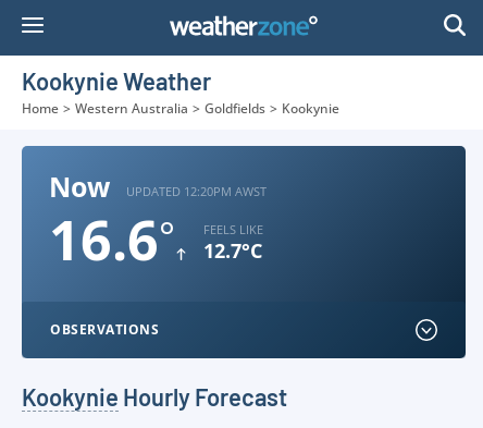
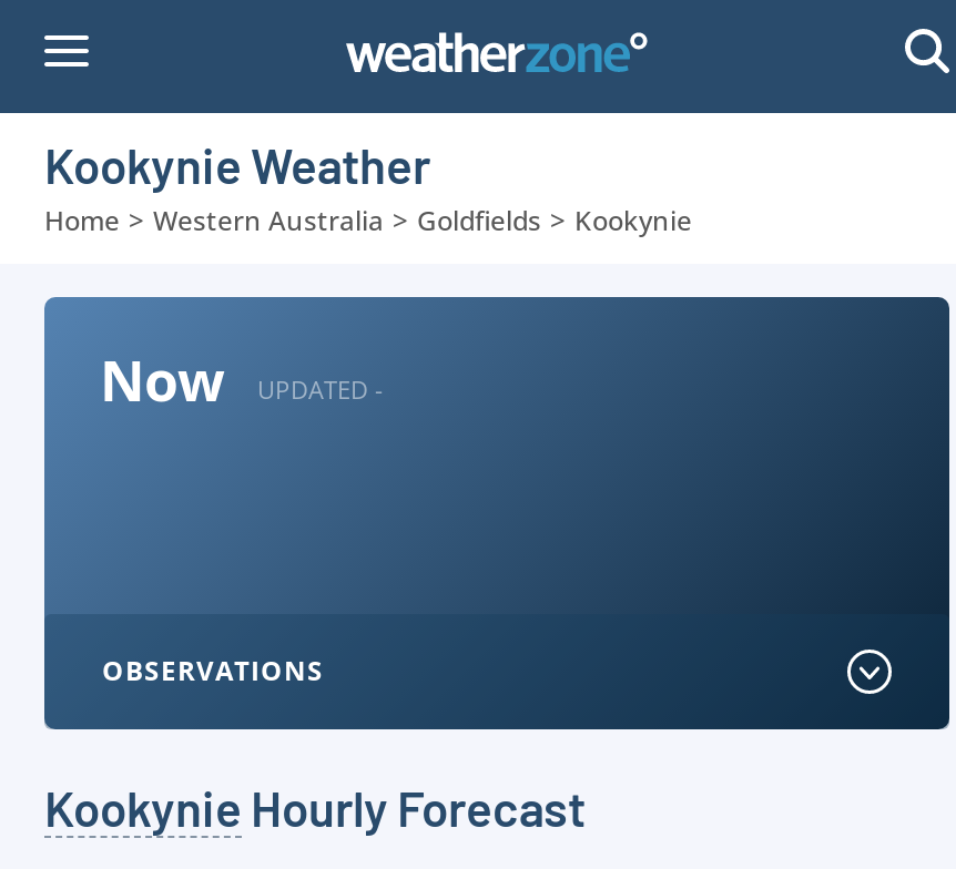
- UPDATED 12:20PM AWST
- 16.6°
- FEELS LIKE
- 12.7°C
+ UPDATED -
